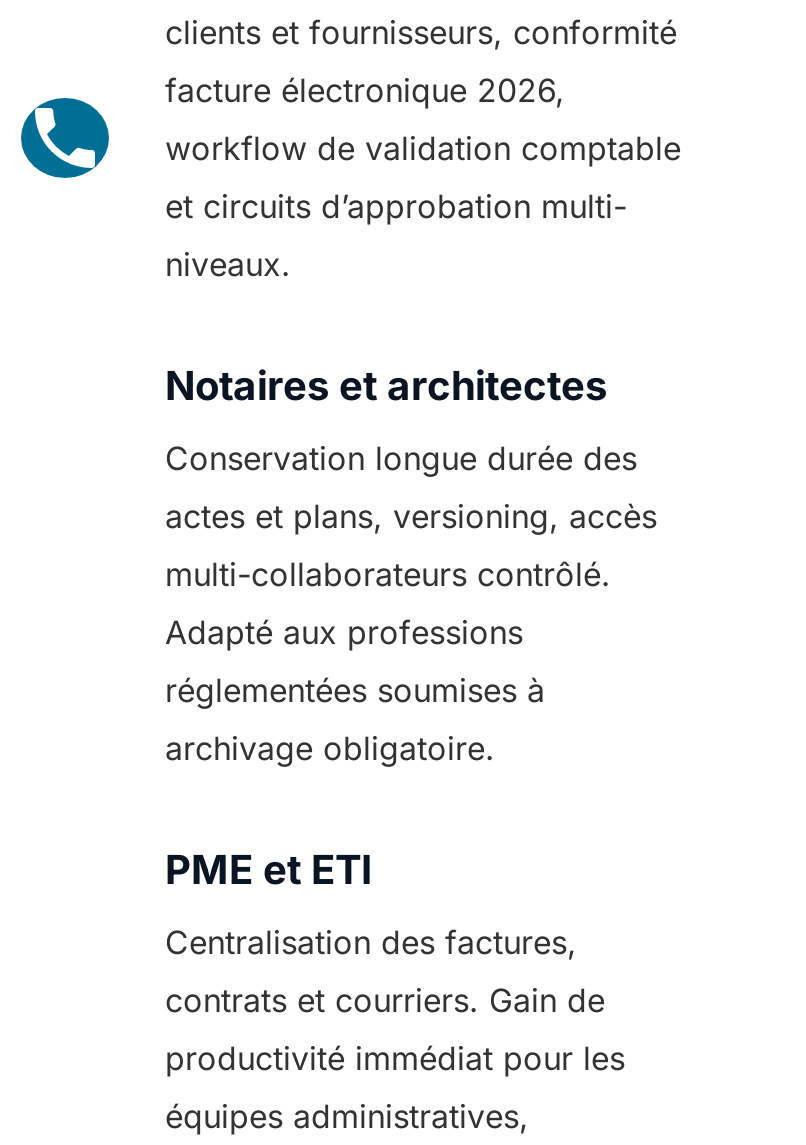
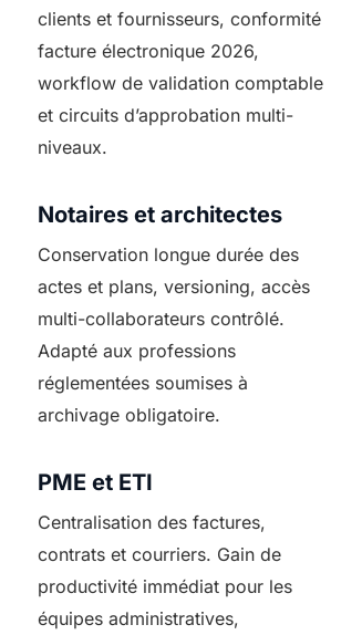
- [image]
